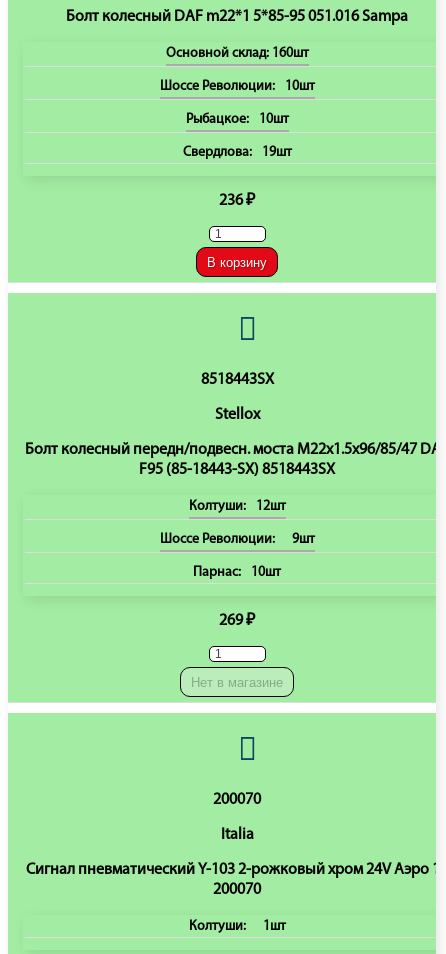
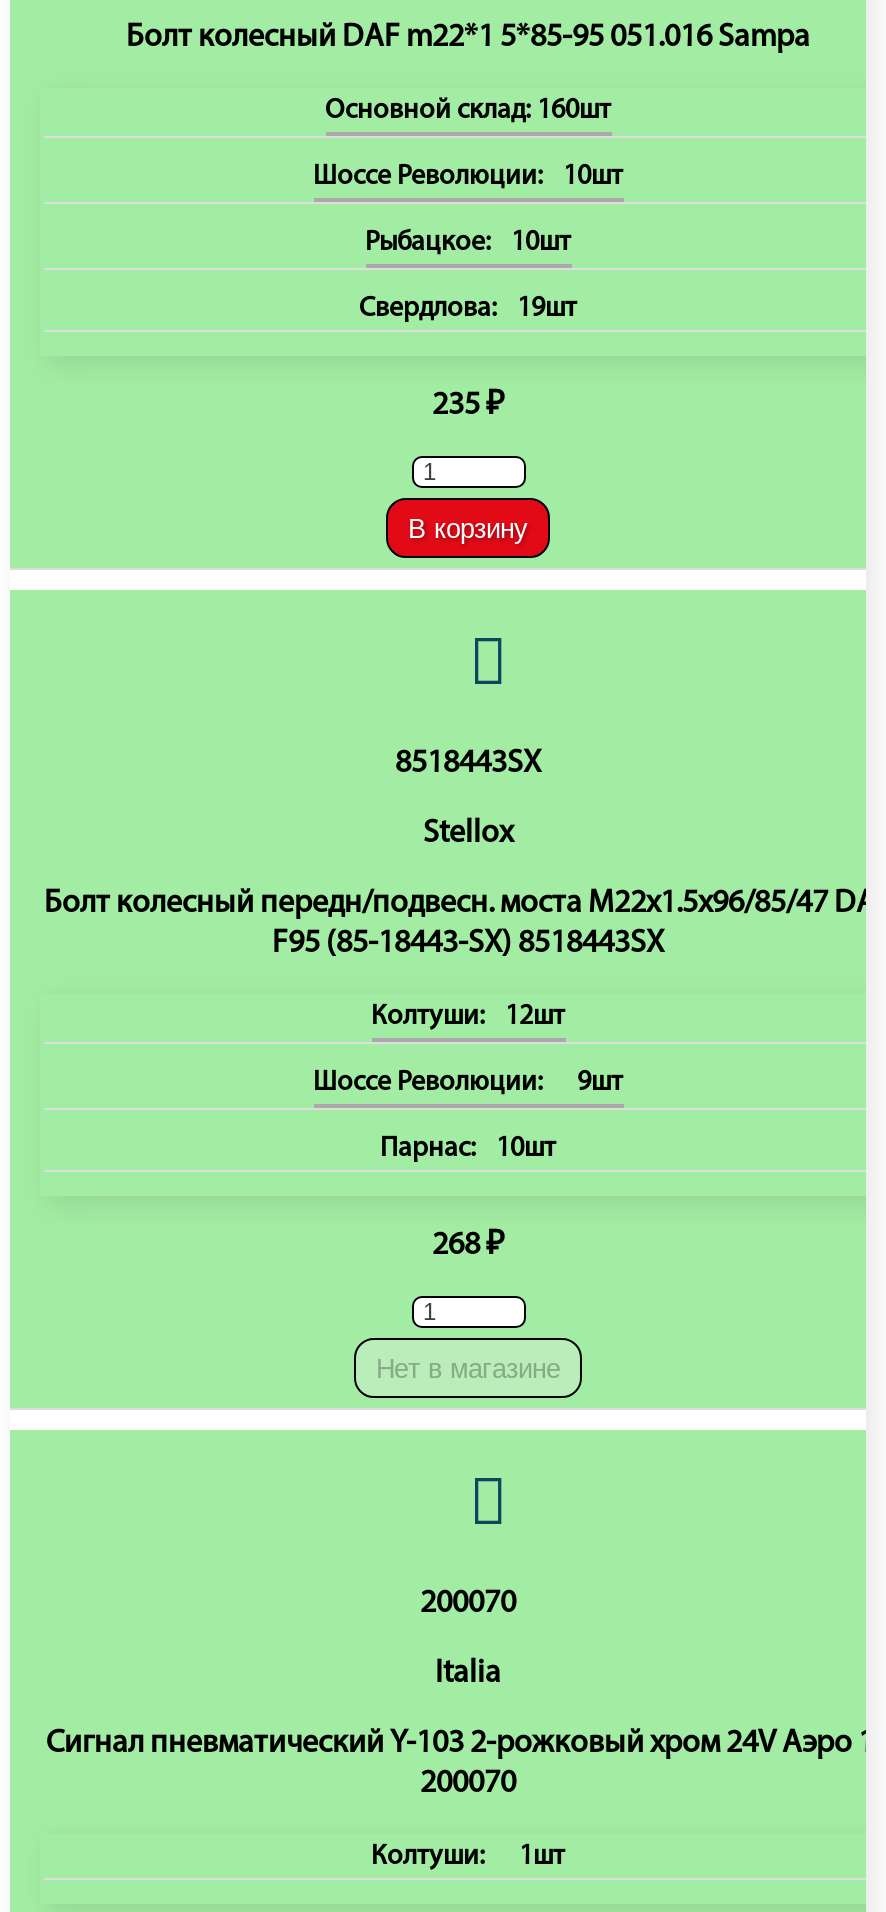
- 236 ₽
+ 235 ₽

- 269 ₽
+ 268 ₽
